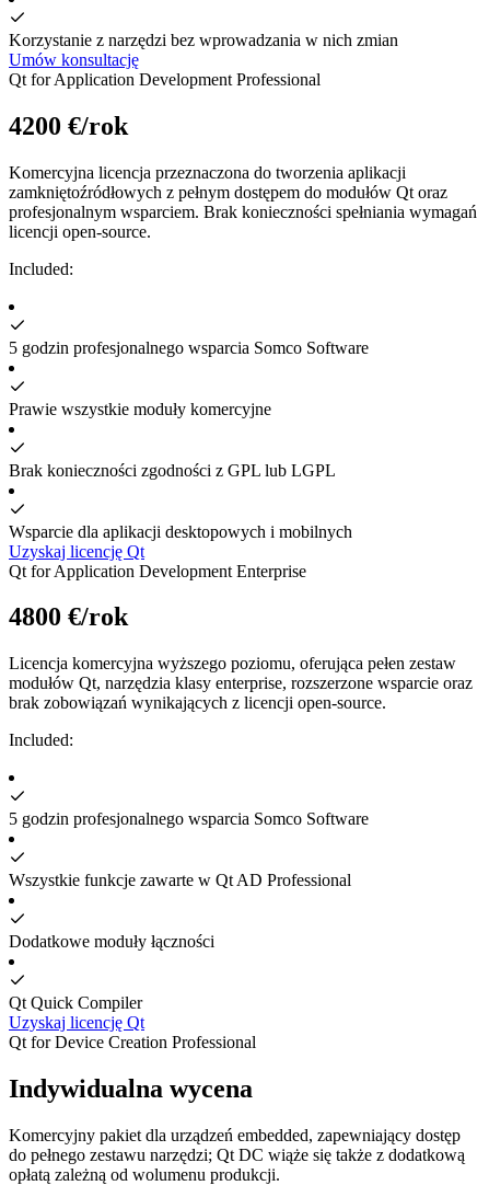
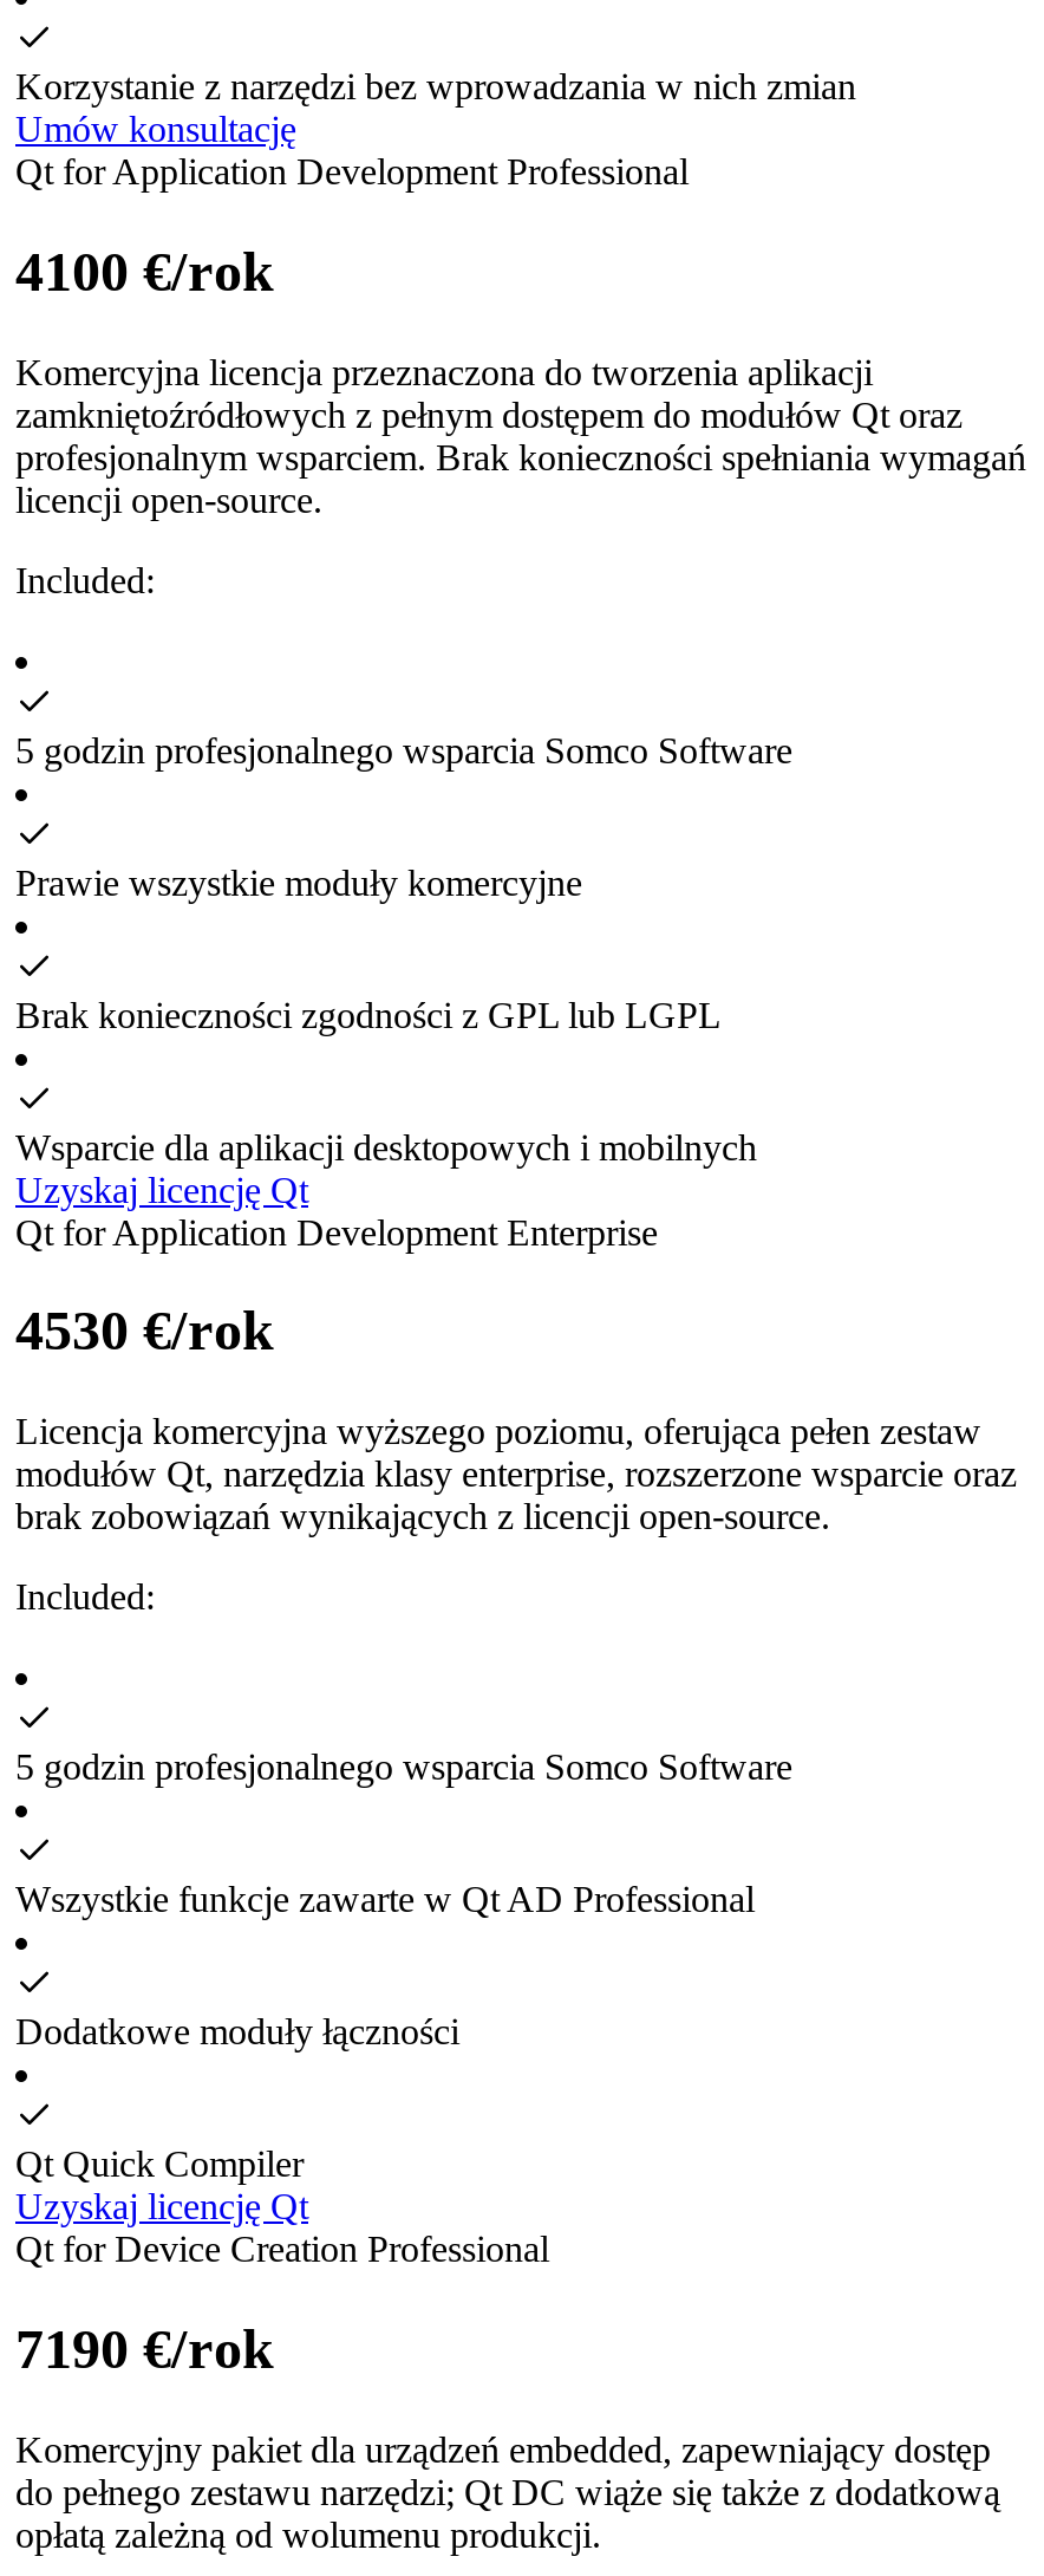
- 4200 €/rok
+ 4100 €/rok

- 4800 €/rok
+ 4530 €/rok

- Indywidualna wycena
+ 7190 €/rok
